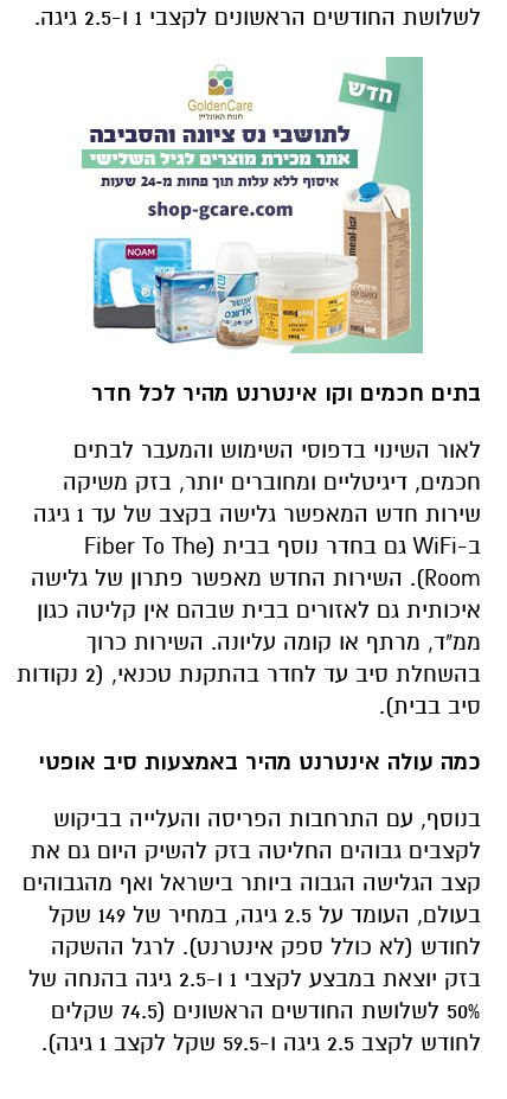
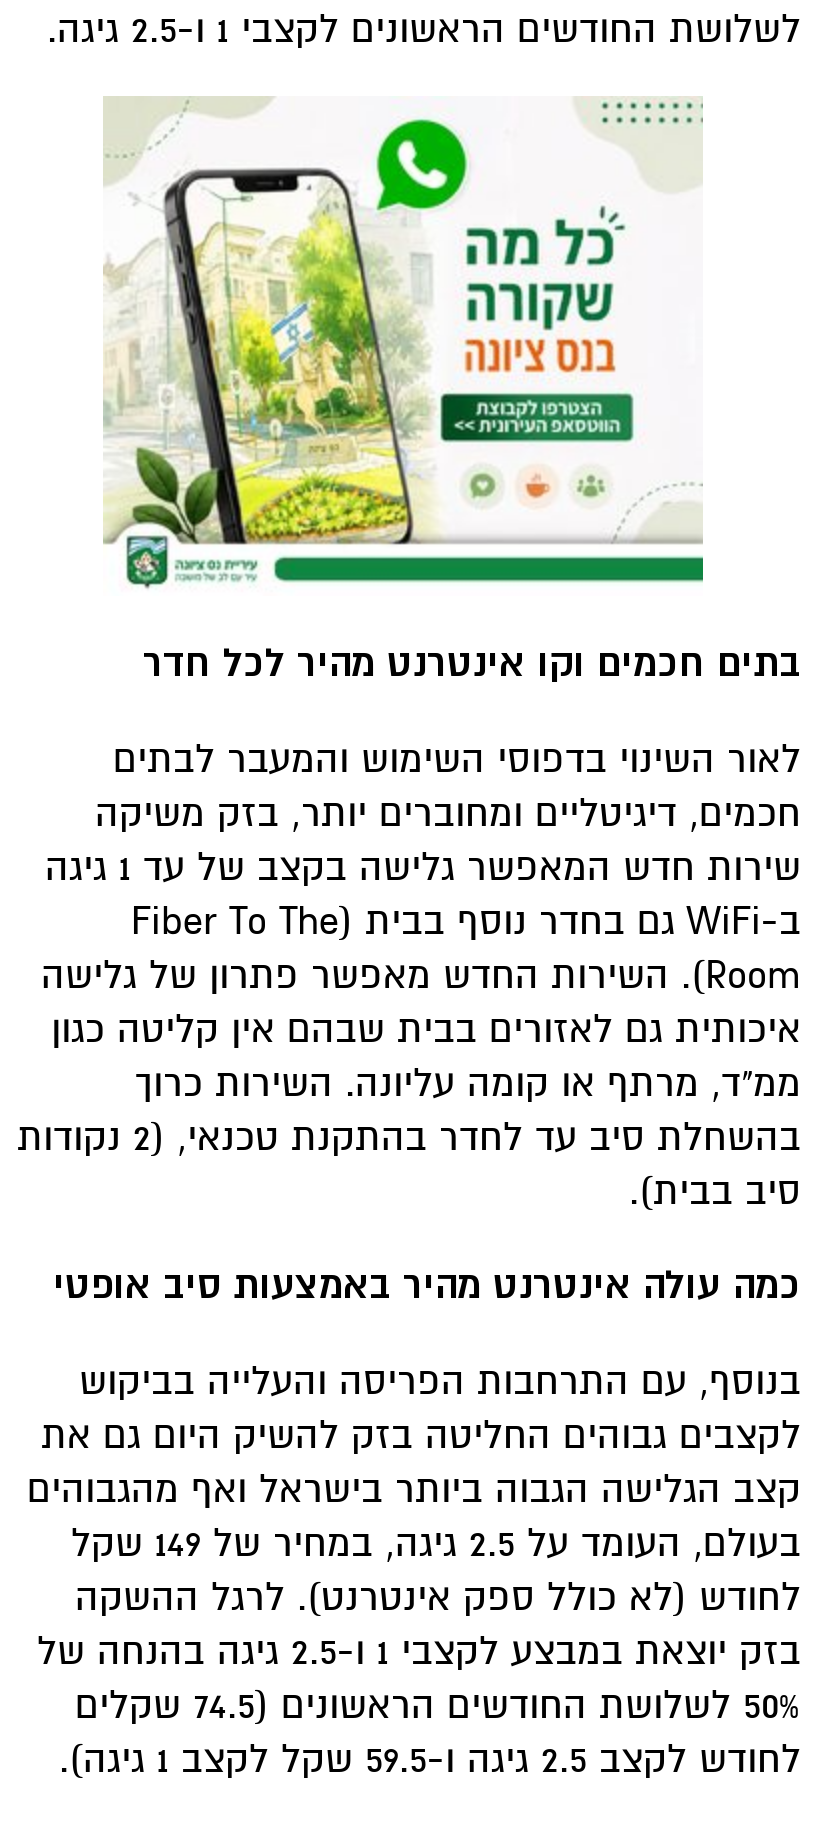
- [image]
+ [image]
